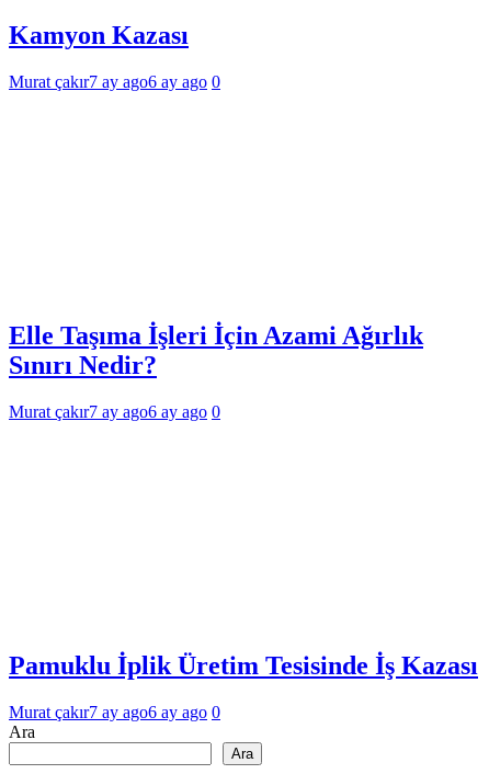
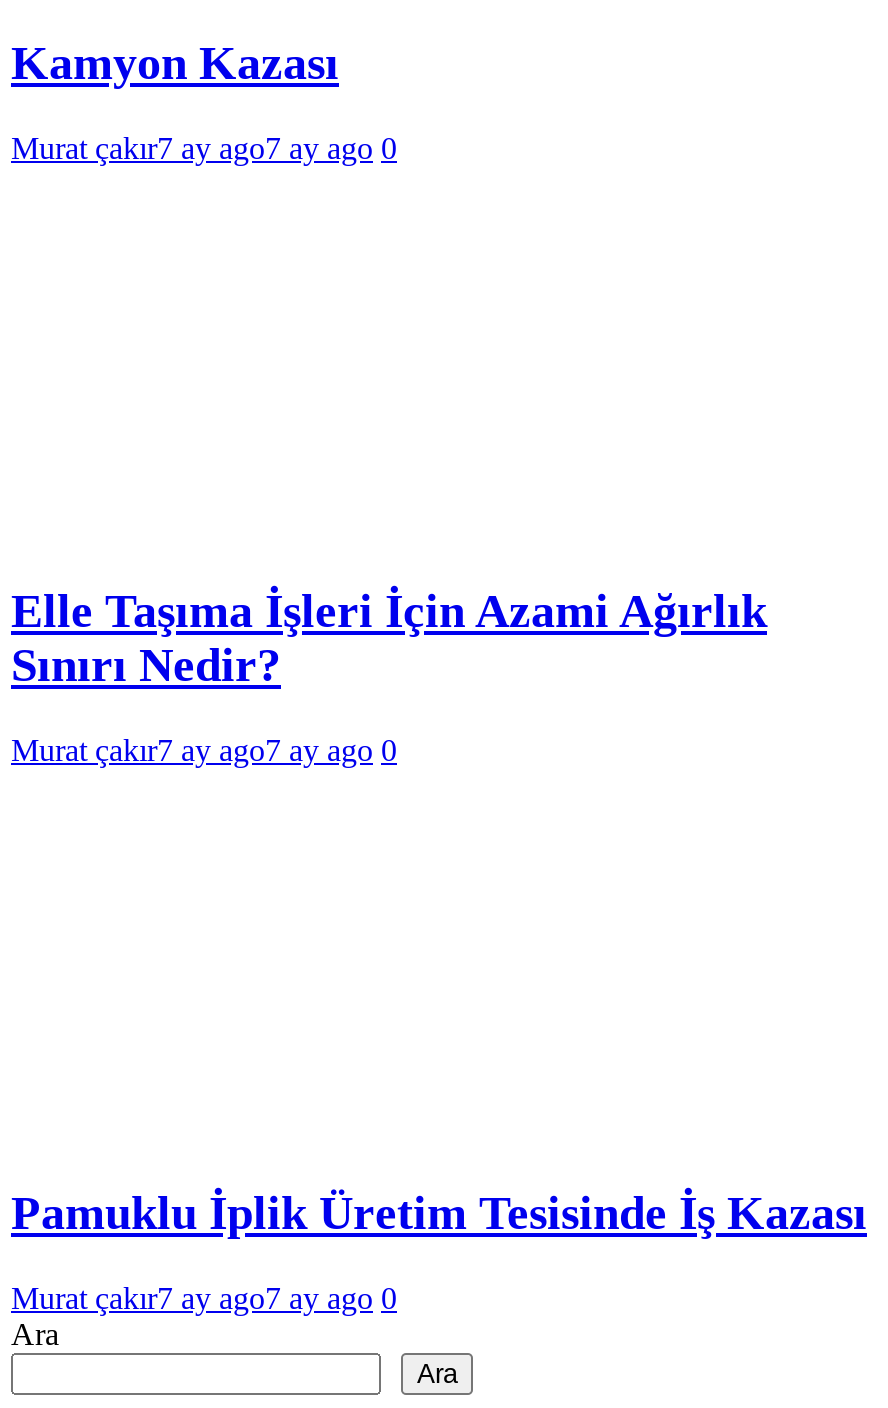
- Murat çakır7 ay ago6 ay ago 0
+ Murat çakır7 ay ago7 ay ago 0

- Murat çakır7 ay ago6 ay ago 0
+ Murat çakır7 ay ago7 ay ago 0

- Murat çakır7 ay ago6 ay ago 0
+ Murat çakır7 ay ago7 ay ago 0
